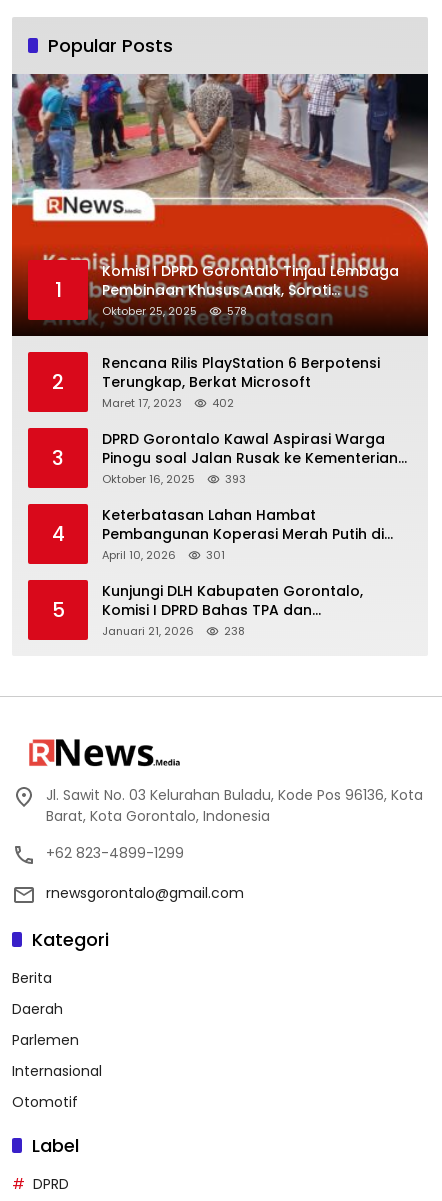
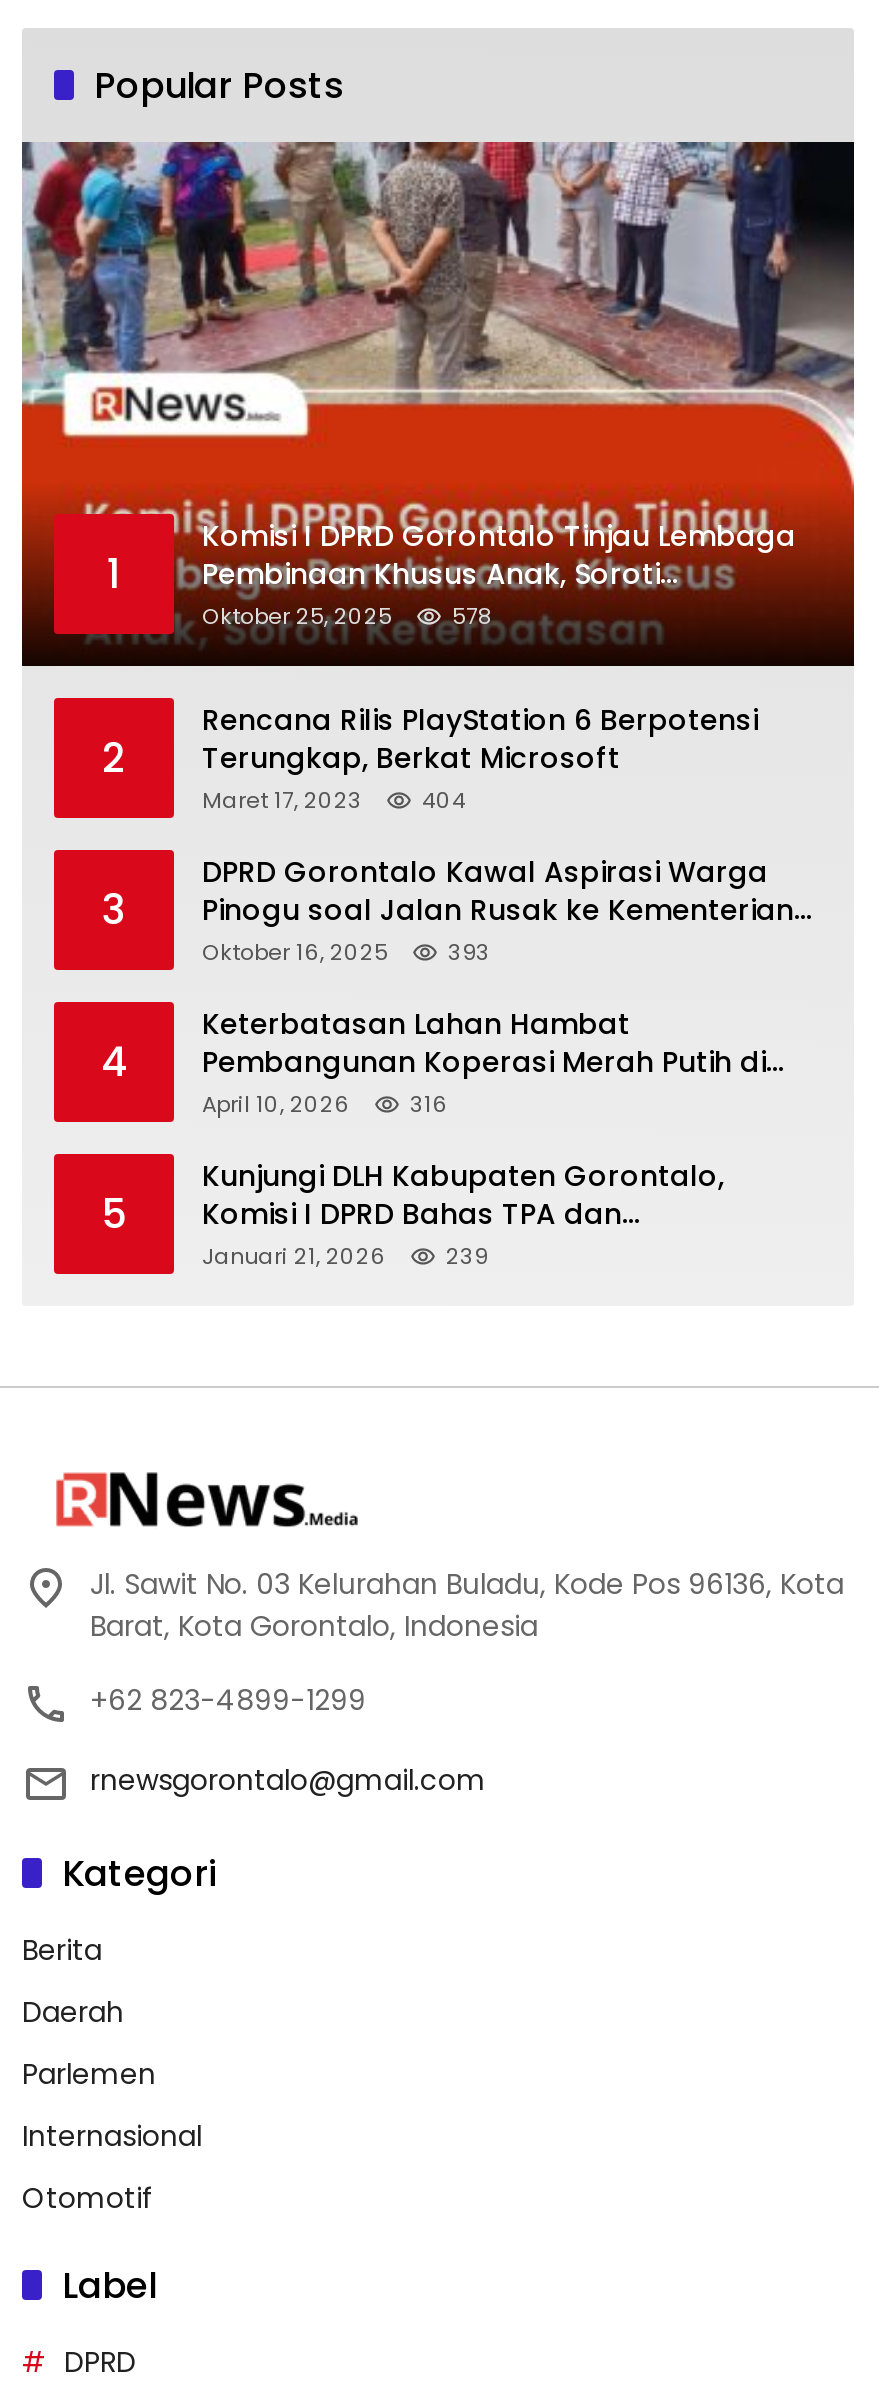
- Maret 17, 2023 402
+ Maret 17, 2023 404

- 301
+ 316

- 238
+ 239
